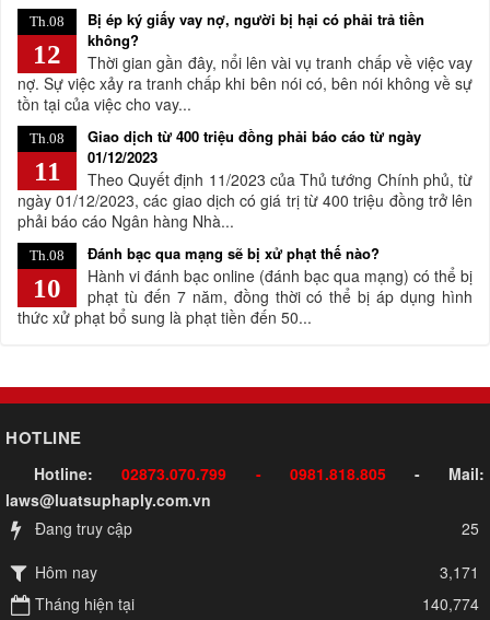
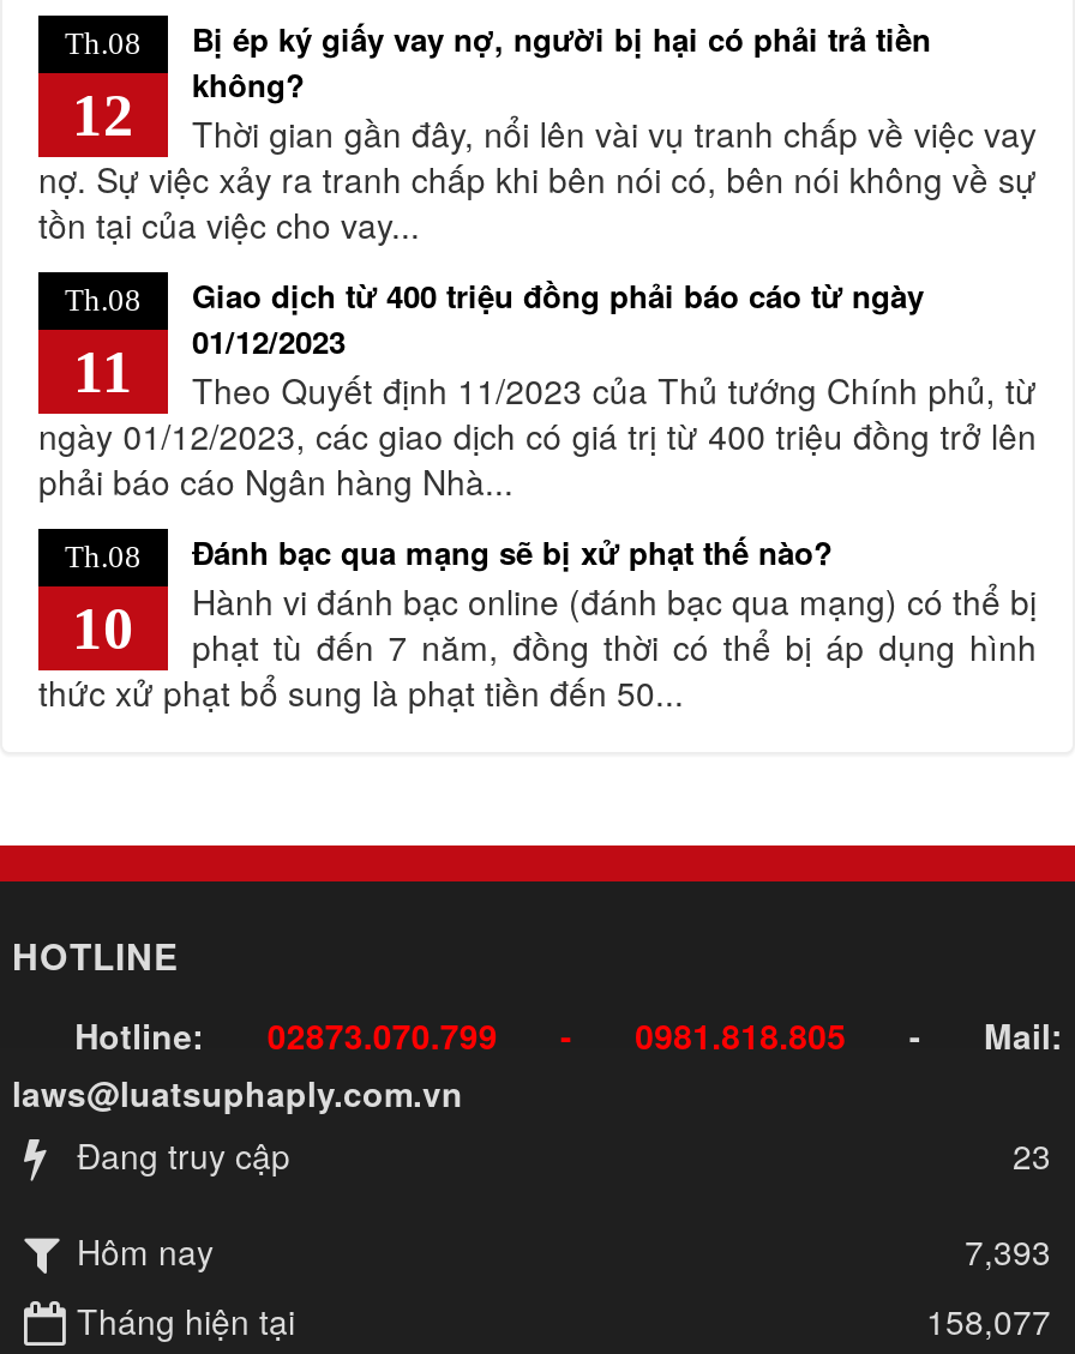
- 25
+ 23

- 3,171
+ 7,393

- 140,774
+ 158,077
